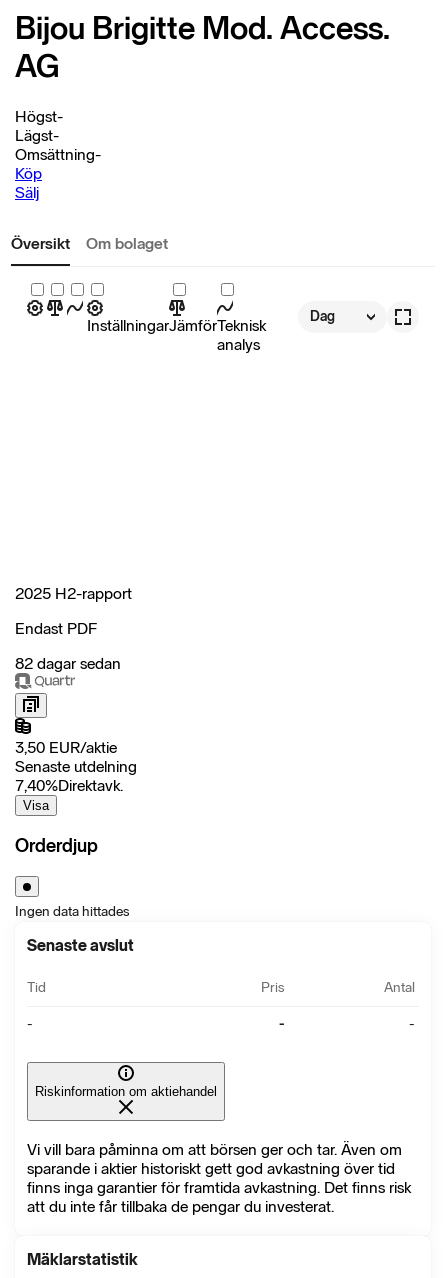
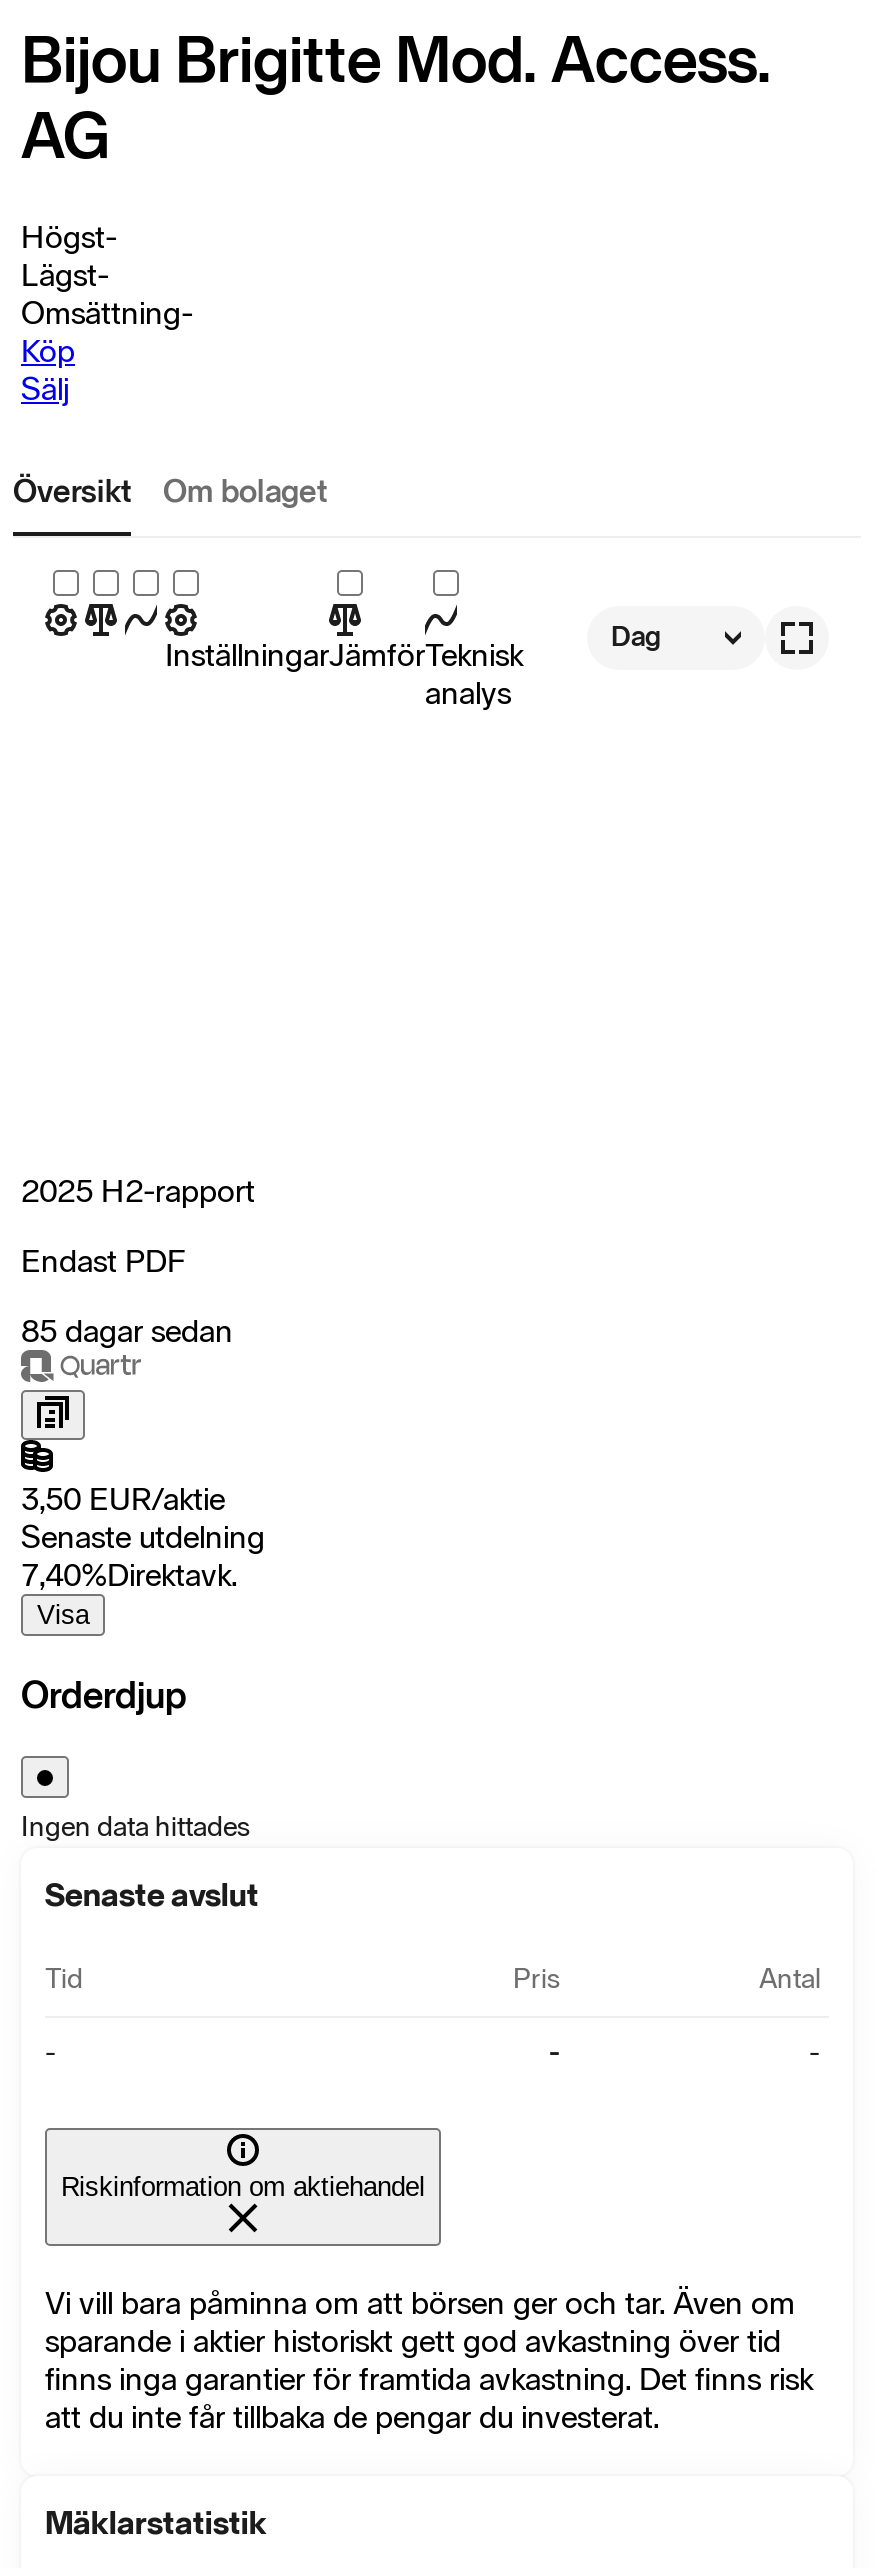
- 82 dagar sedan
+ 85 dagar sedan
